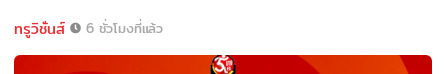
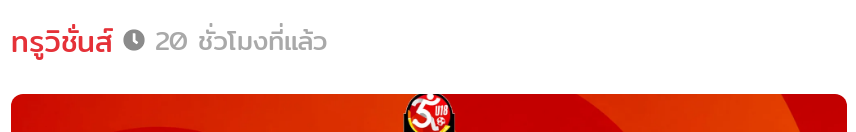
- 6 ชั่วโมงที่แล้ว
+ 20 ชั่วโมงที่แล้ว
